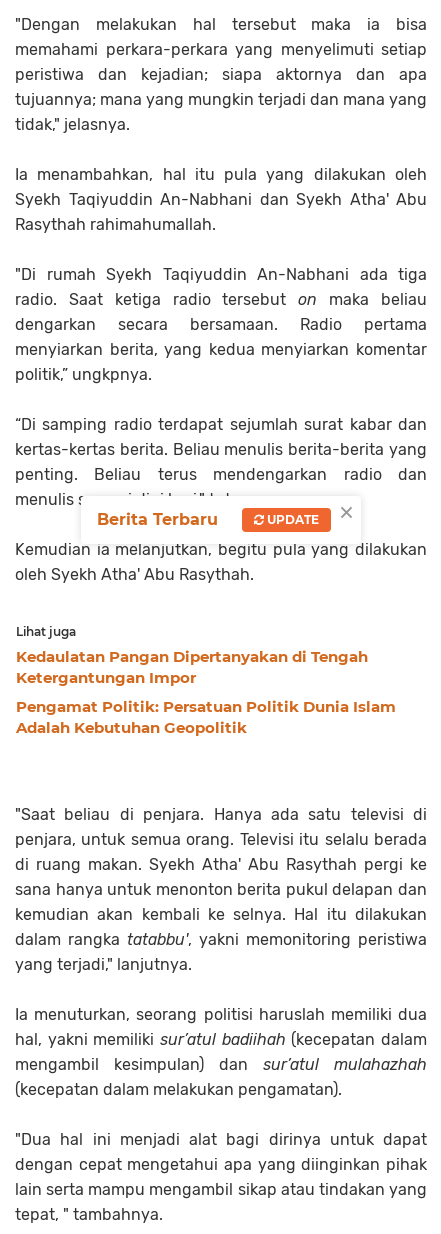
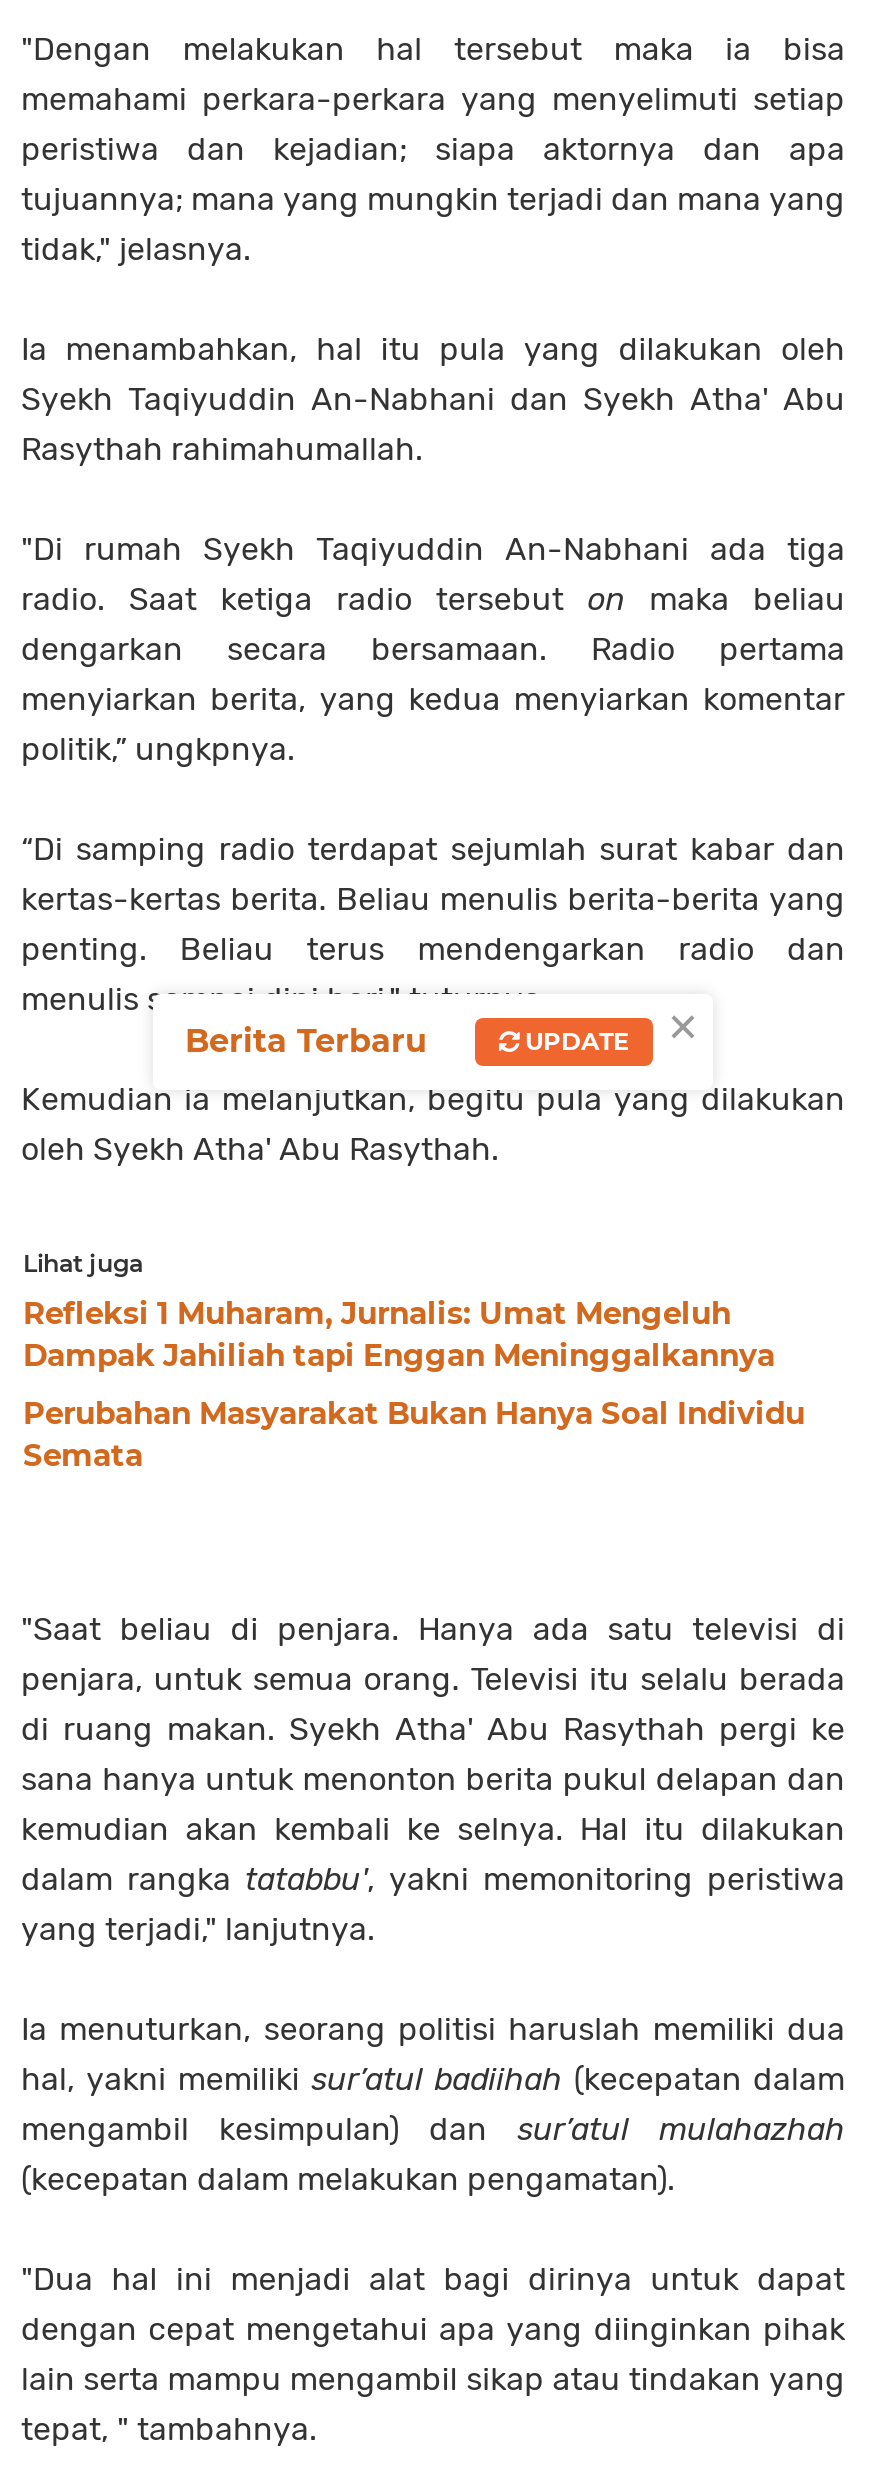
- Kedaulatan Pangan Dipertanyakan di Tengah
- Ketergantungan Impor
+ Refleksi 1 Muharam, Jurnalis: Umat Mengeluh
+ Dampak Jahiliah tapi Enggan Meninggalkannya

- Pengamat Politik: Persatuan Politik Dunia Islam
- Adalah Kebutuhan Geopolitik
+ Perubahan Masyarakat Bukan Hanya Soal Individu
+ Semata
